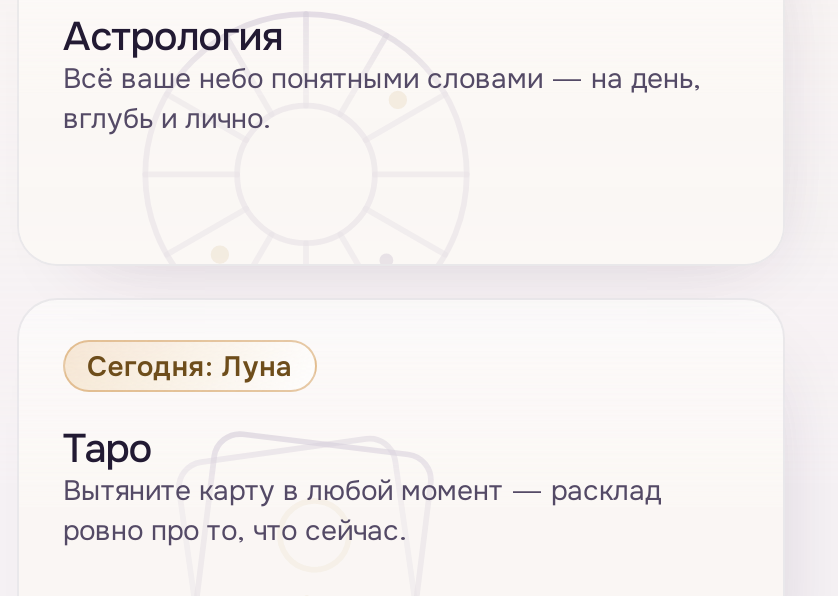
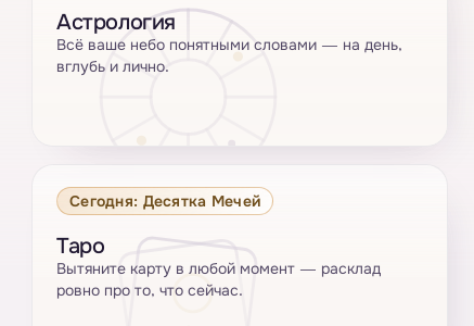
- Сегодня: Луна
+ Сегодня: Десятка Мечей
